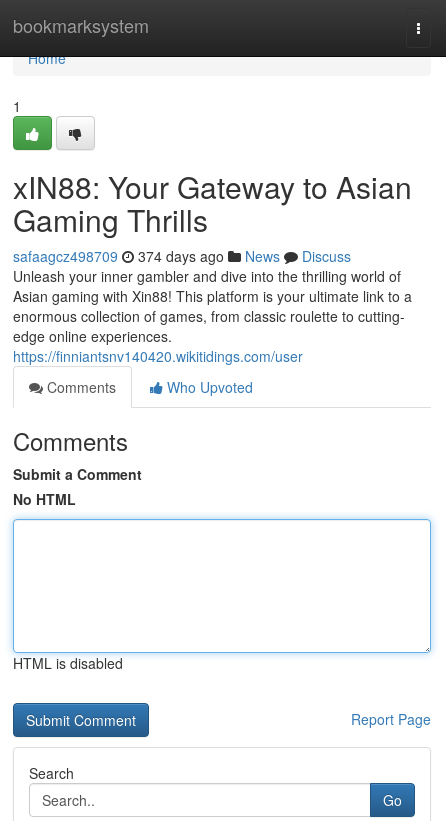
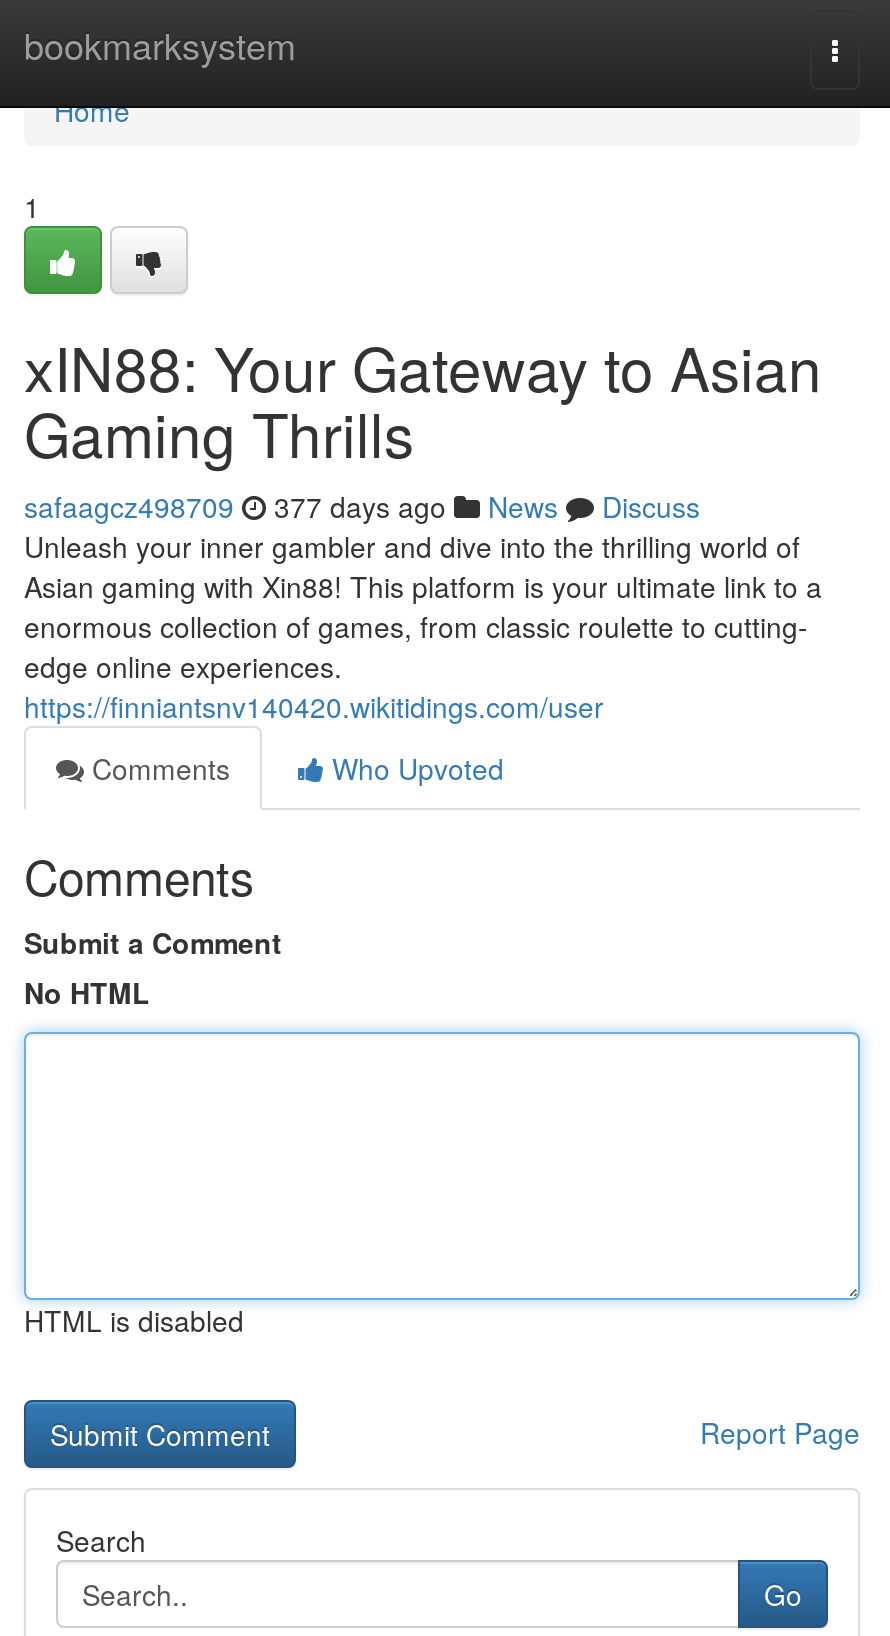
- safaagcz498709 374 days ago News Discuss
+ safaagcz498709 377 days ago News Discuss
